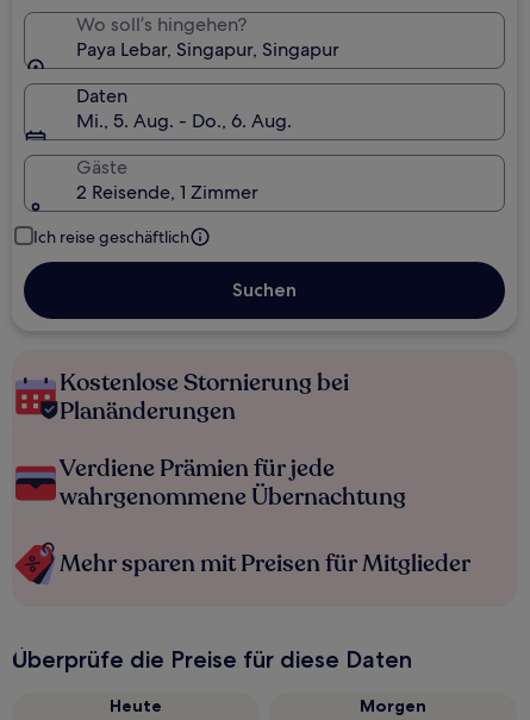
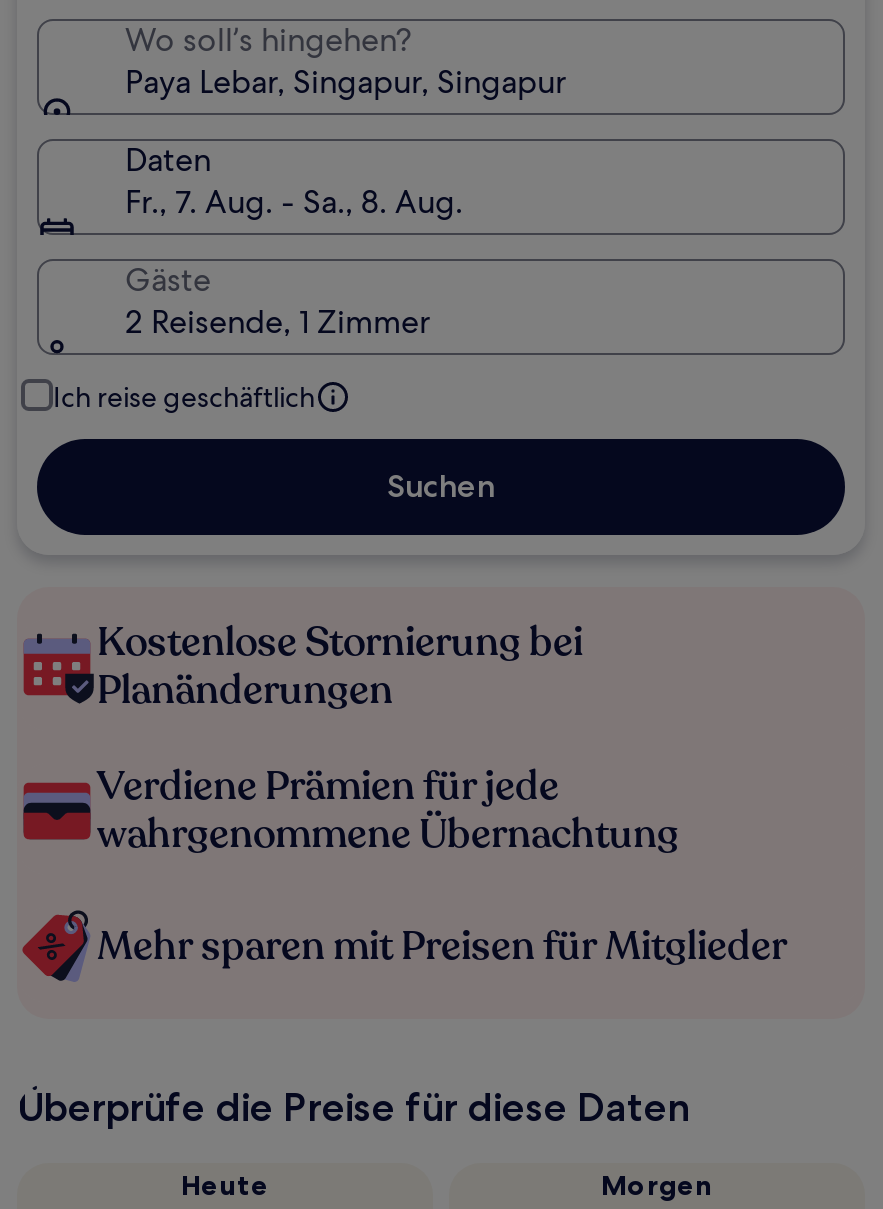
- Mi., 5. Aug. - Do., 6. Aug.
+ Fr., 7. Aug. - Sa., 8. Aug.
